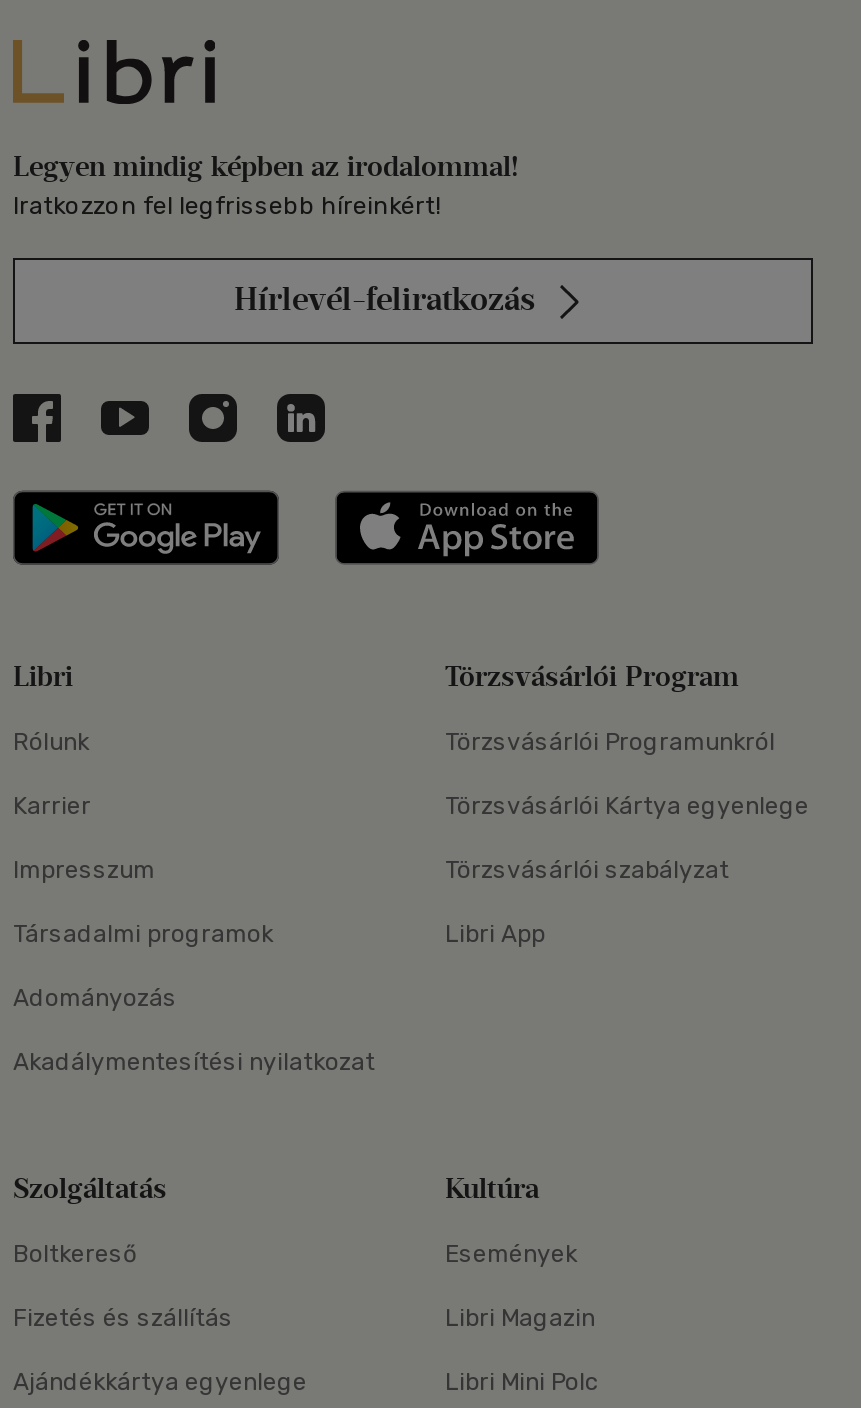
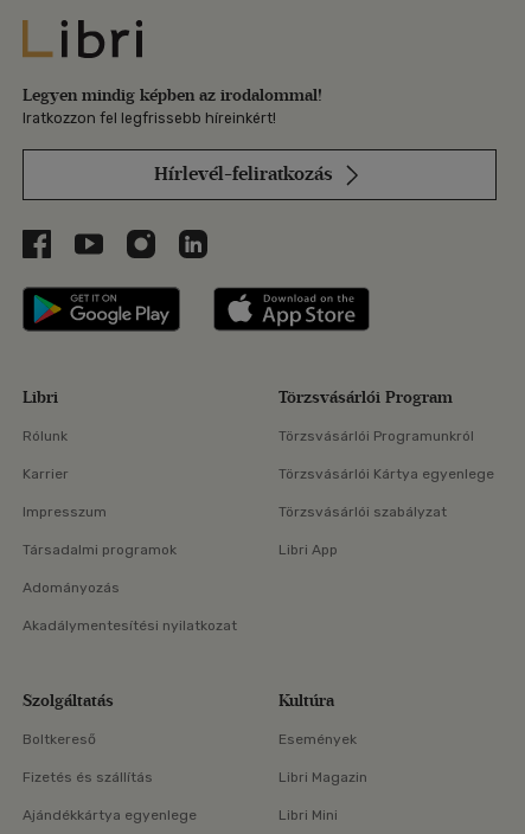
- Libri Mini Polc
+ Libri Mini
